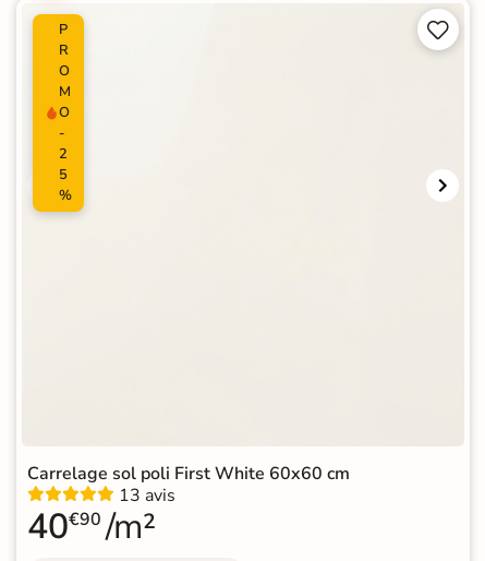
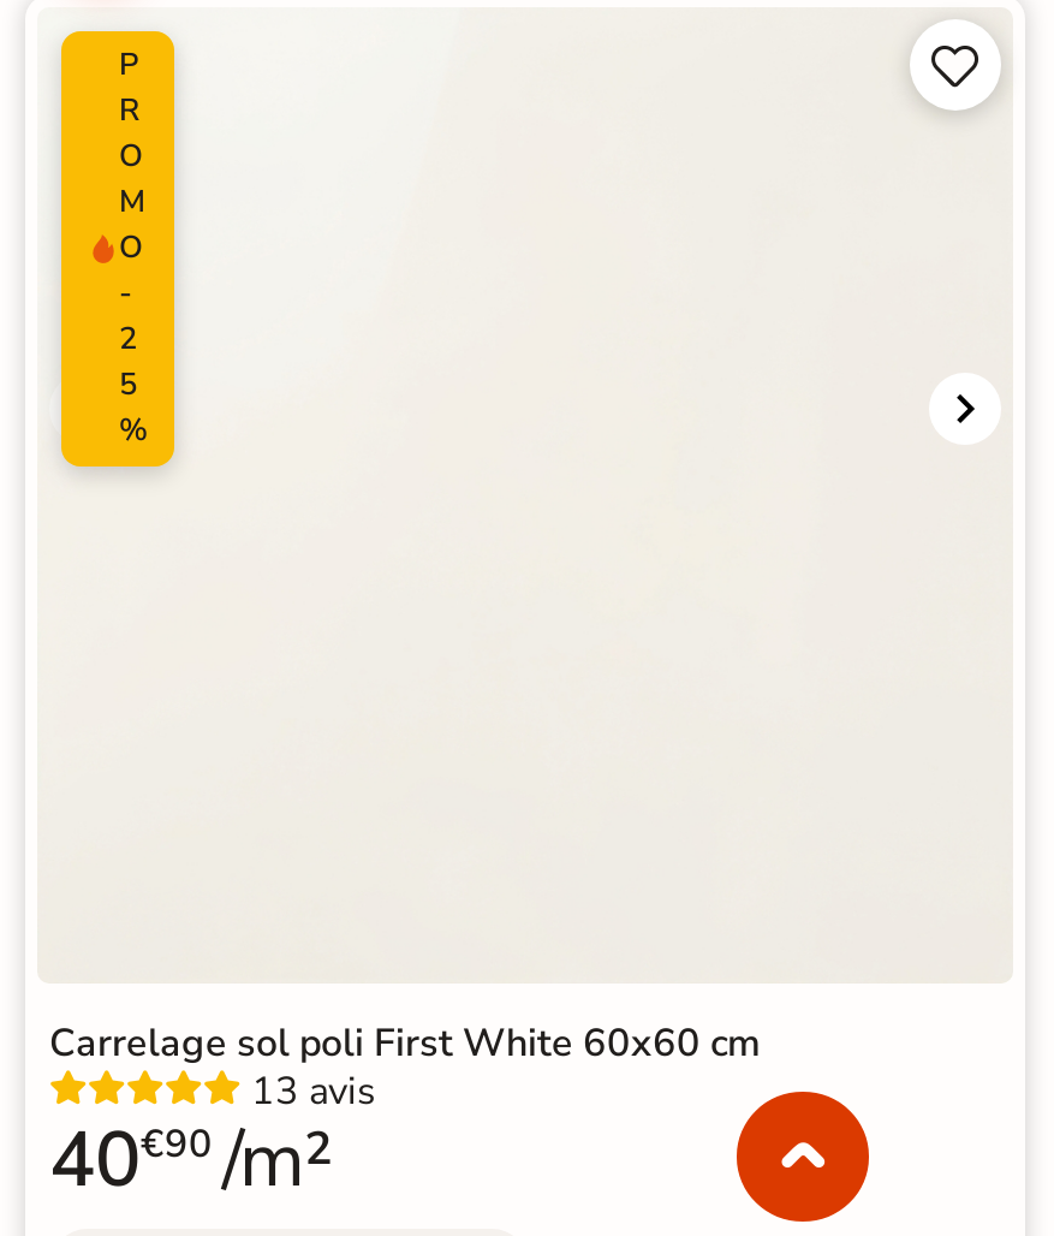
+ [image]
